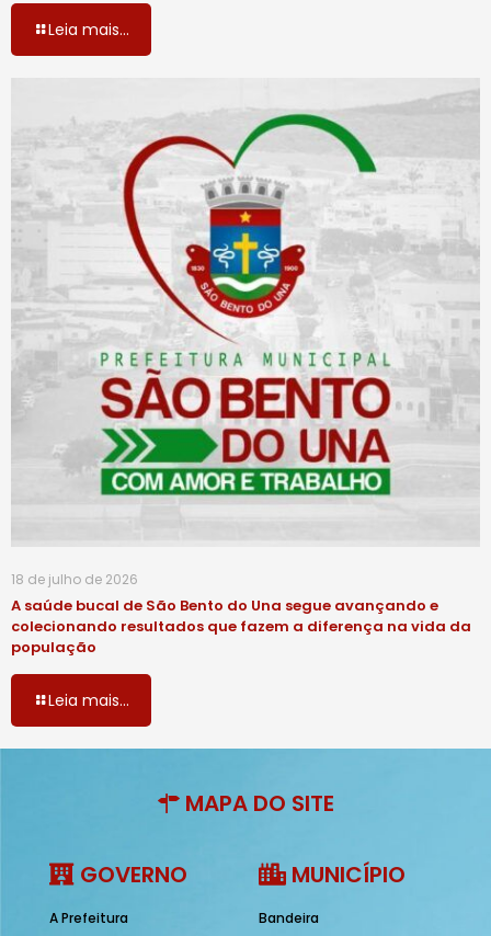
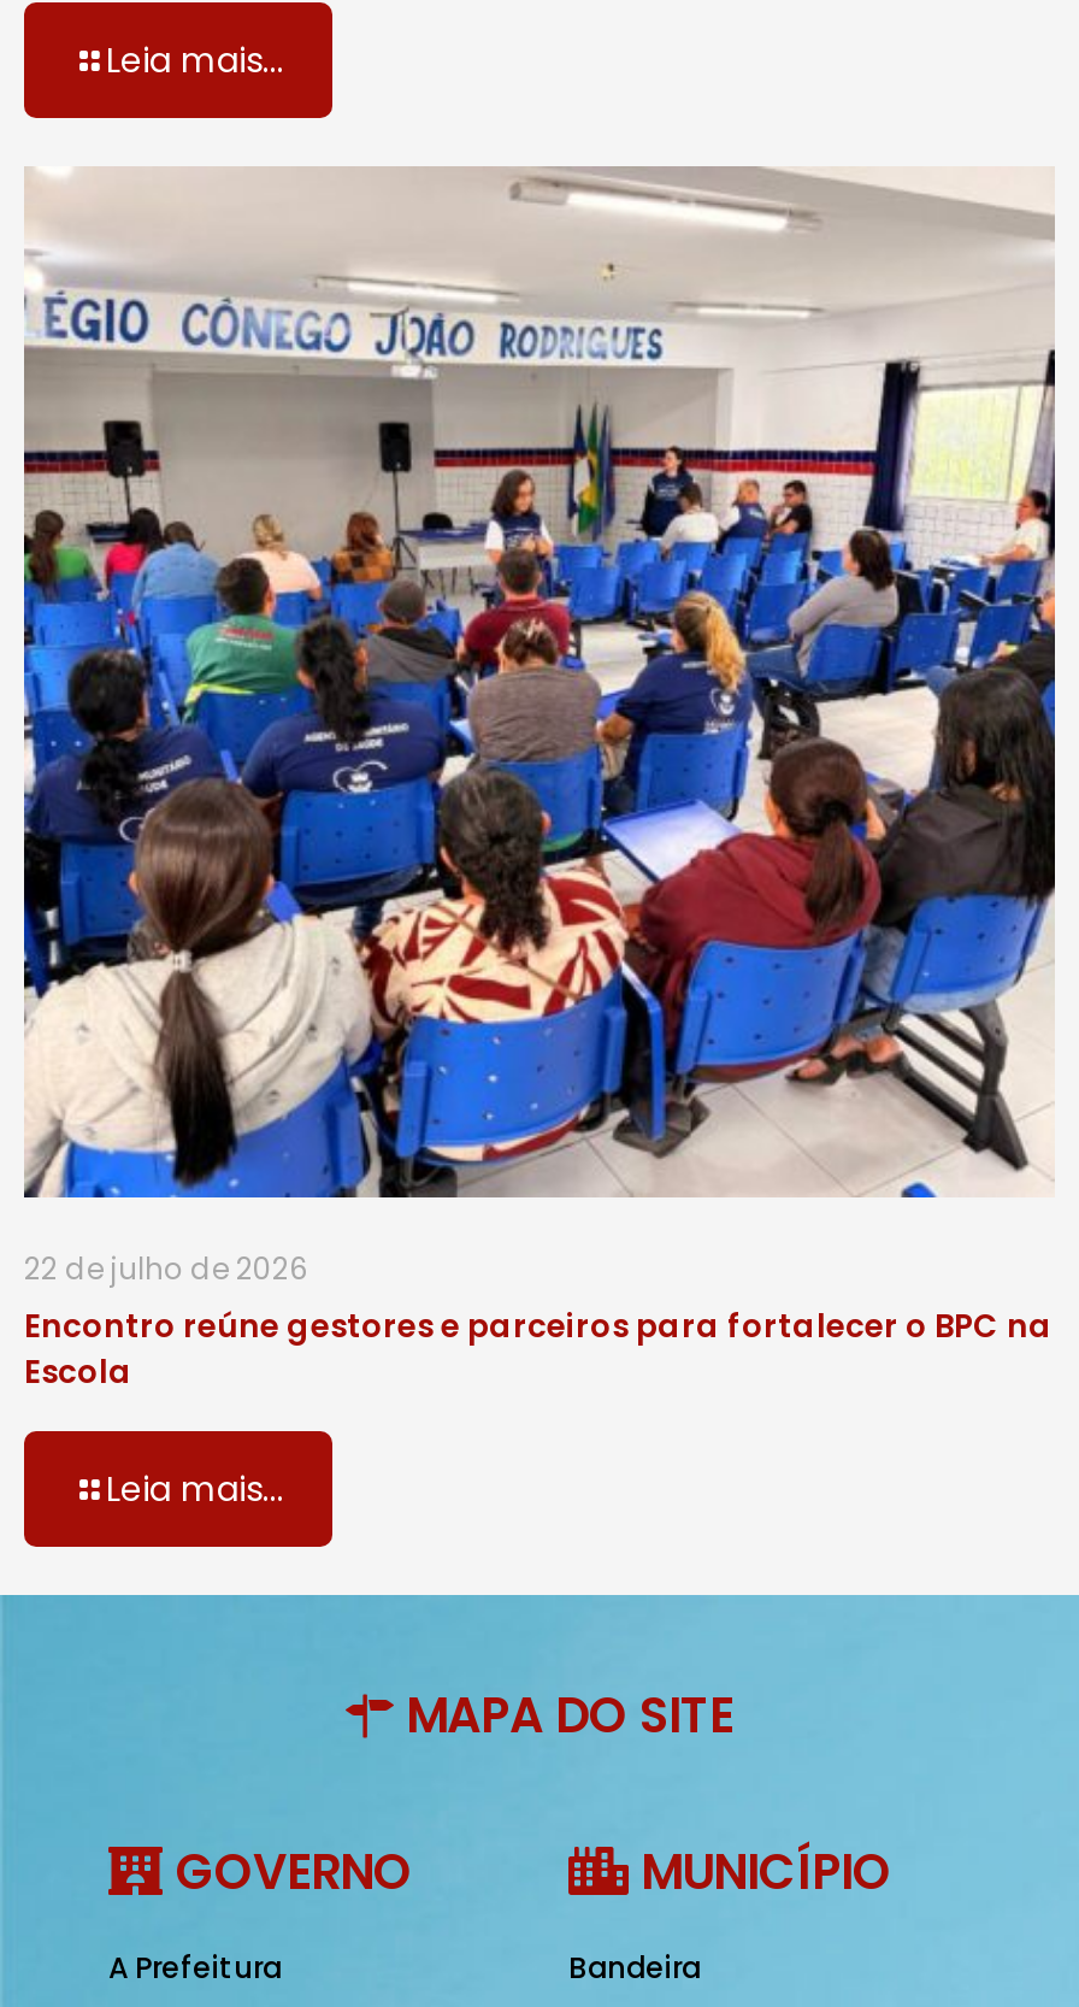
- [image]
- 18 de julho de 2026
- A saúde bucal de São Bento do Una segue avançando e
- colecionando resultados que fazem a diferença na vida da
- população
+ [image]
+ 22 de julho de 2026
+ Encontro reúne gestores e parceiros para fortalecer o BPC na
+ Escola
